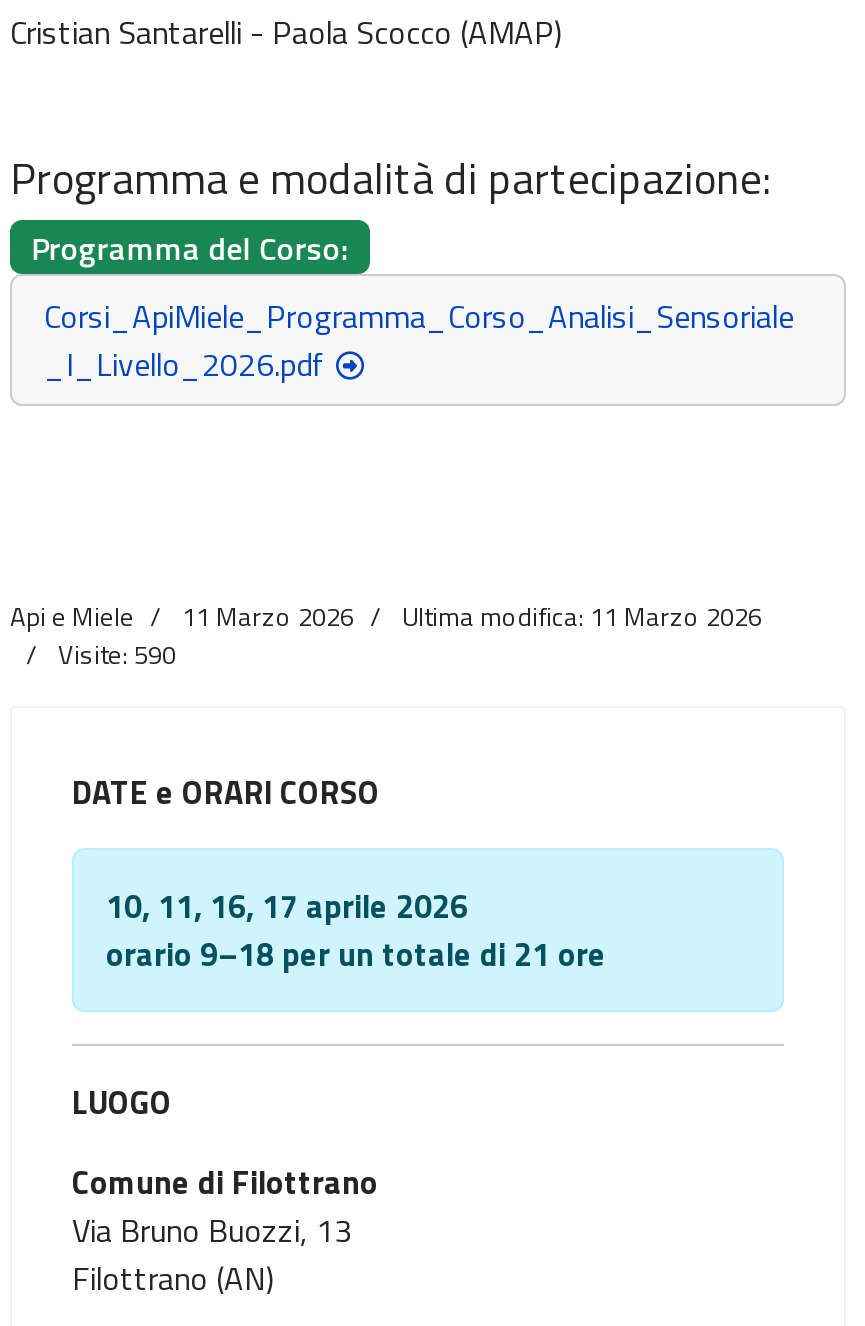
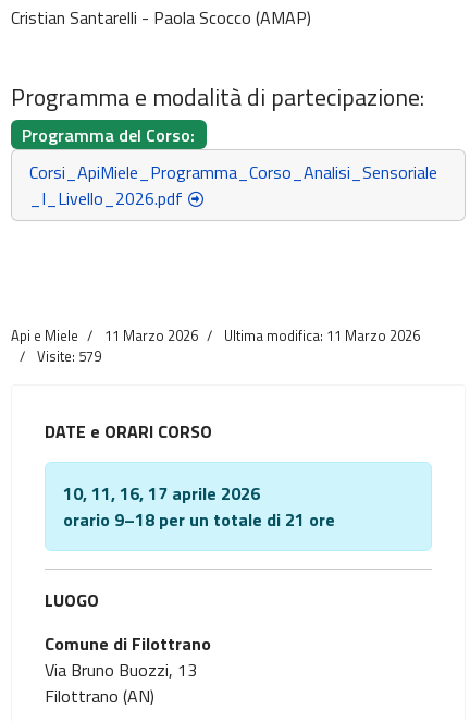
- Visite: 590
+ Visite: 579
